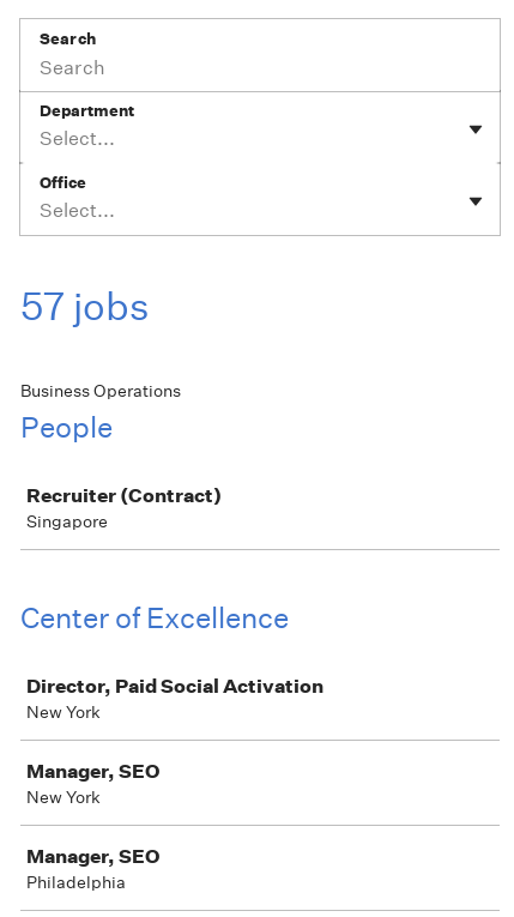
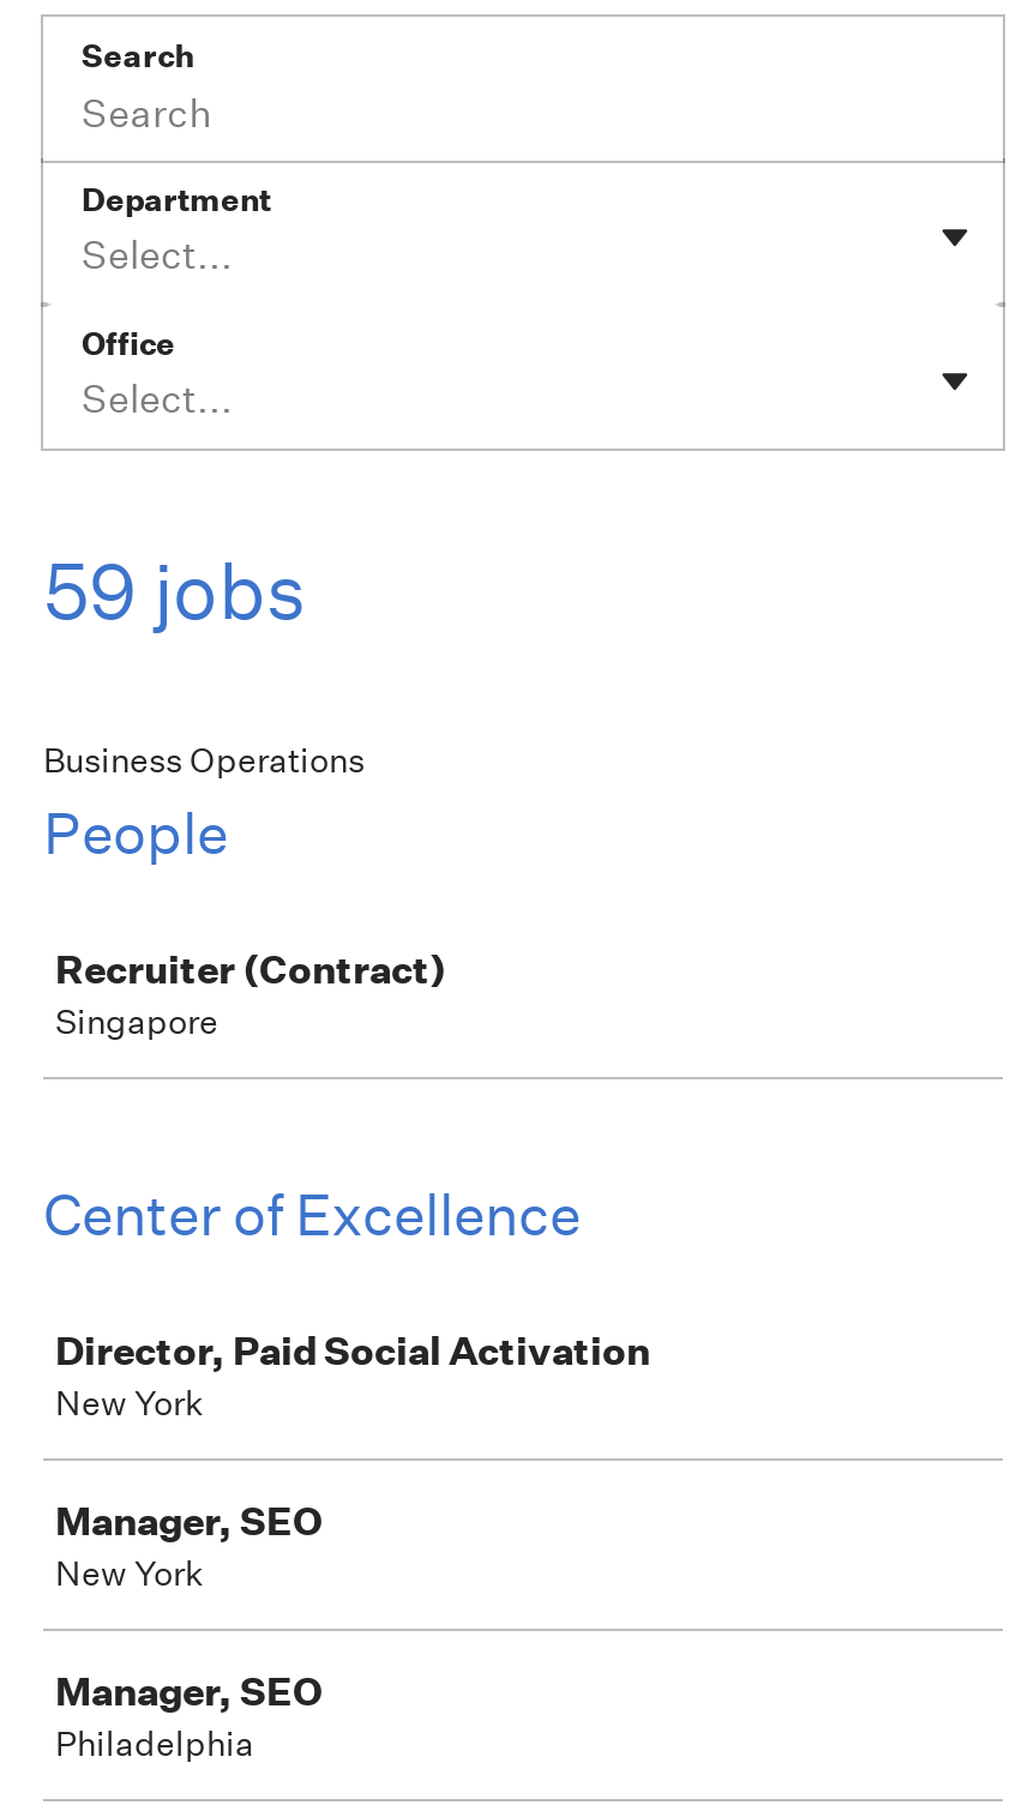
- 57 jobs
+ 59 jobs
